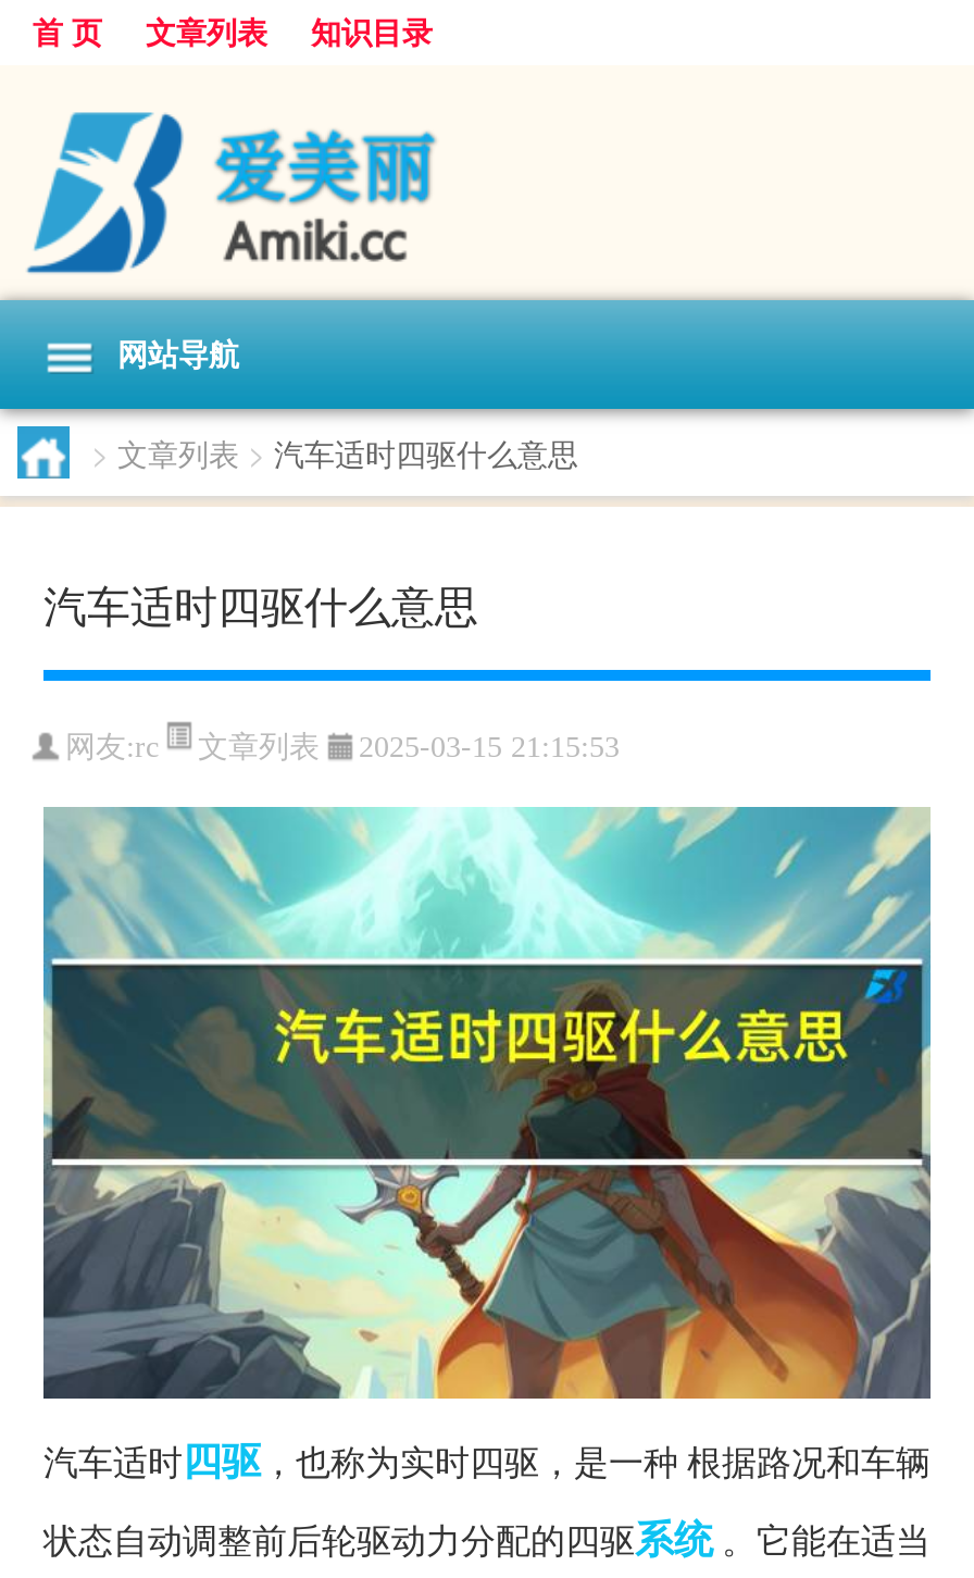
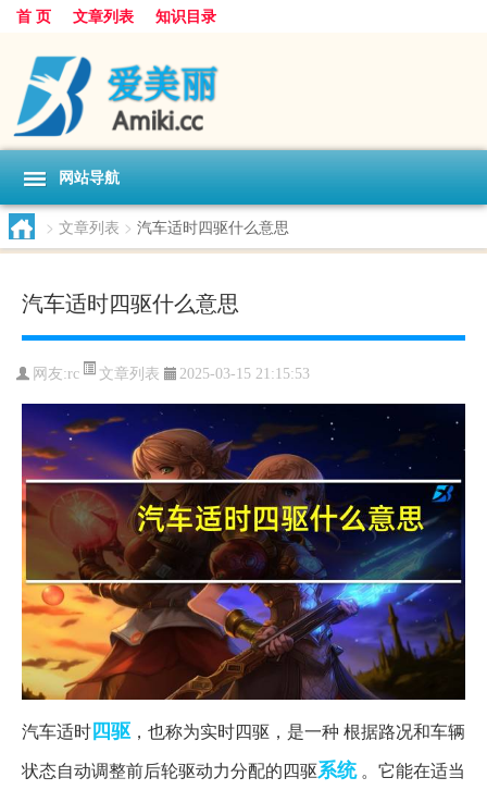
- [image]
+ [image]
